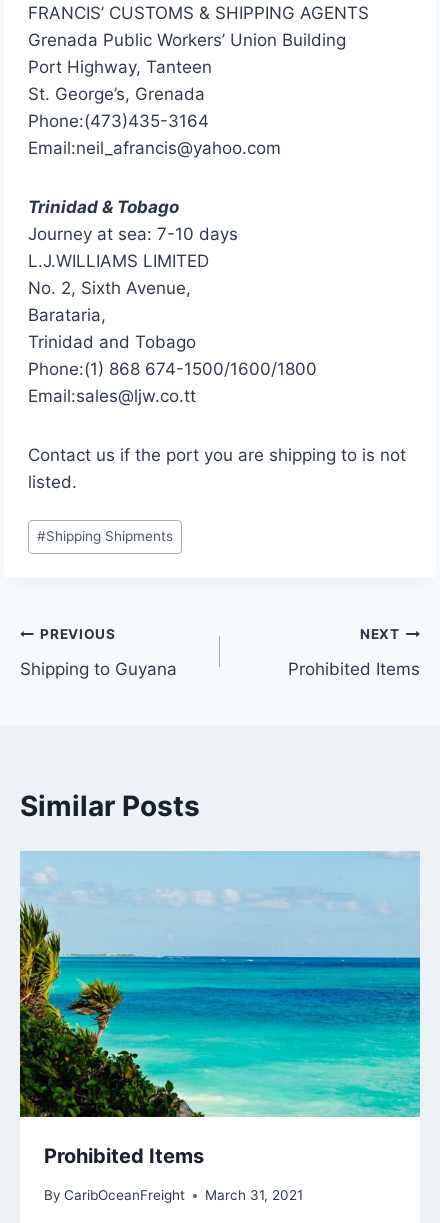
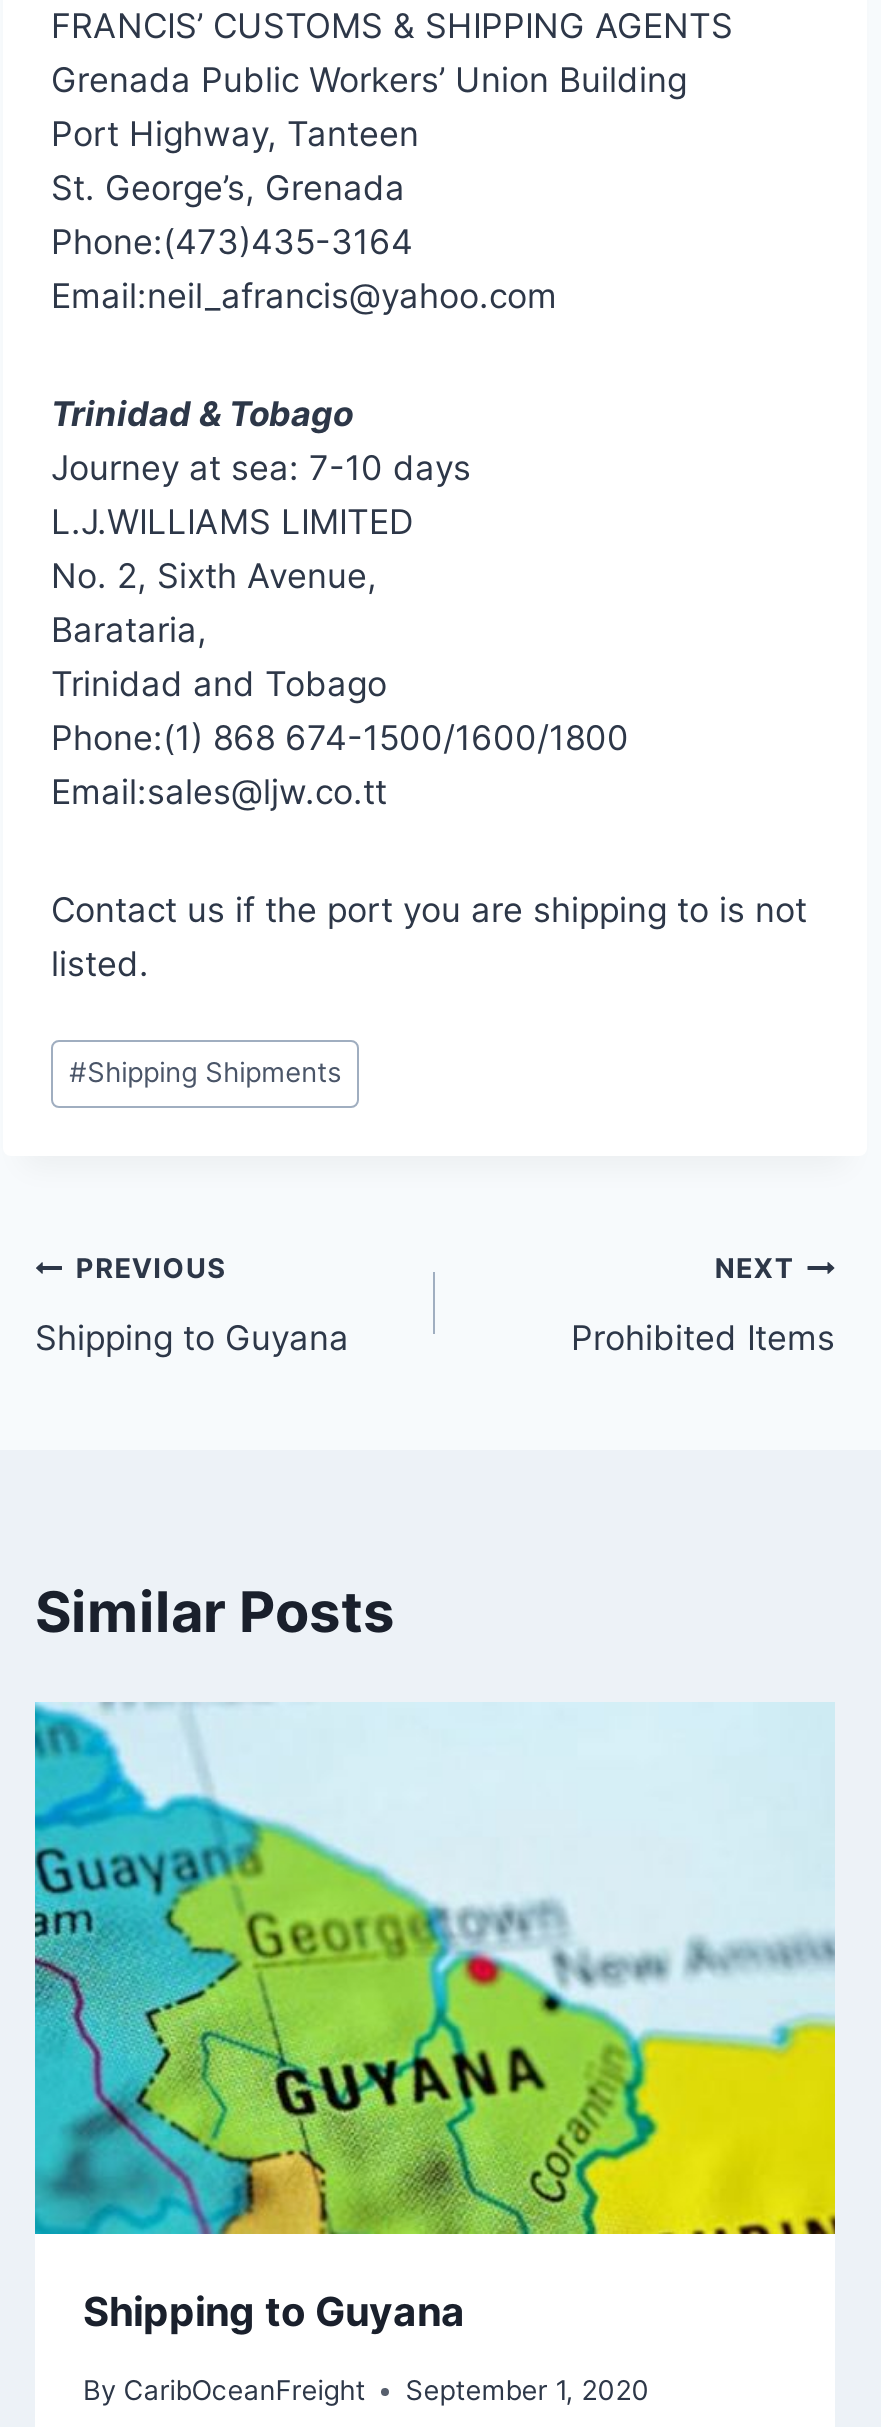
- [image]
- Prohibited Items
+ [image]
+ Shipping to Guyana

- By CaribOceanFreight March 31, 2021
+ By CaribOceanFreight September 1, 2020
